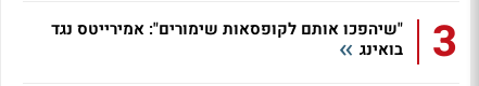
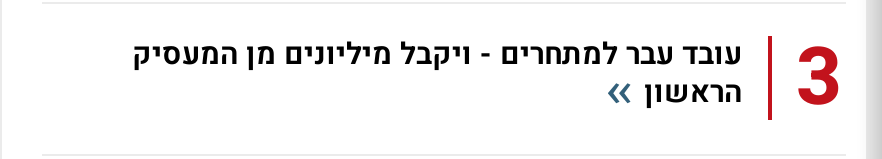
- "שיהפכו אותם לקופסאות שימורים": אמירייטס נגד
- בואינג
+ עובד עבר למתחרים - ויקבל מיליונים מן המעסיק
+ הראשון
